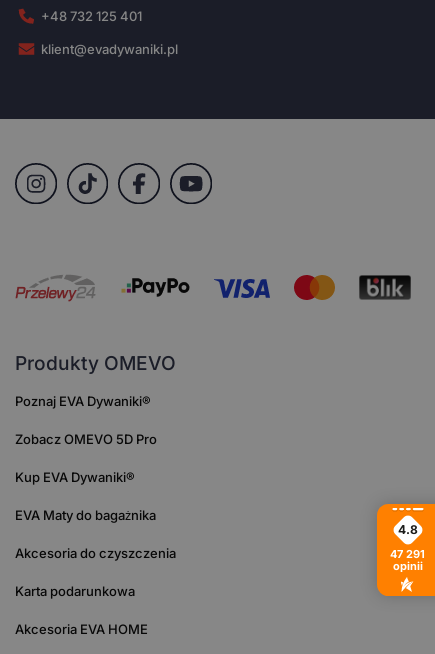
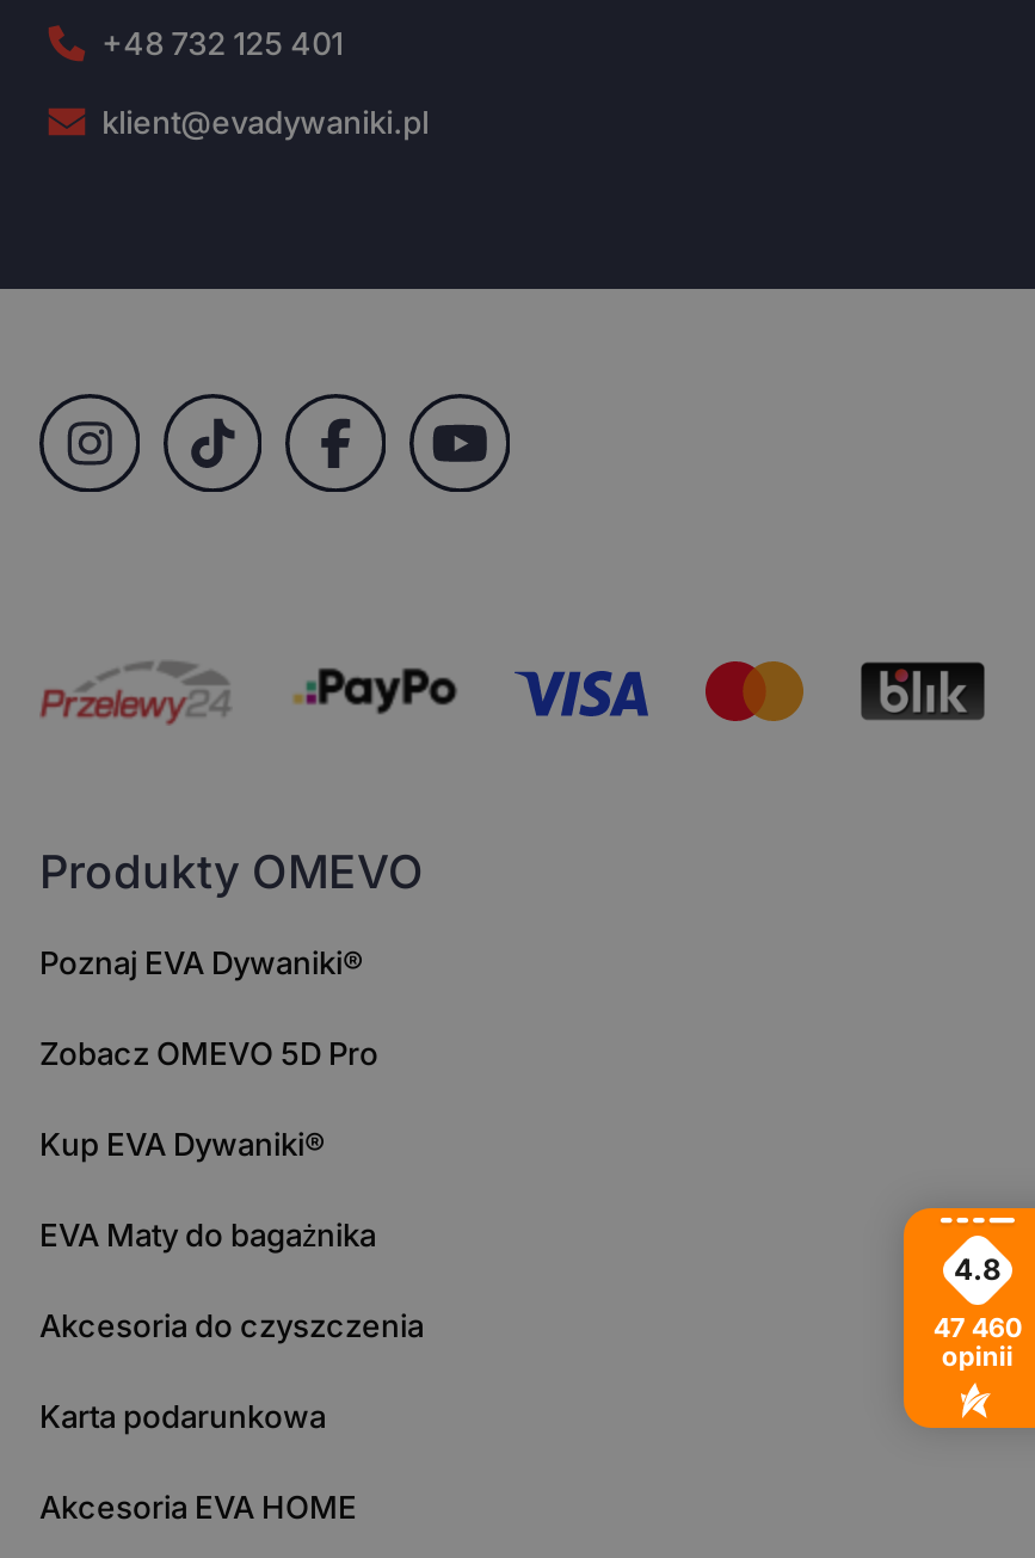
- 47 291
+ 47 460
